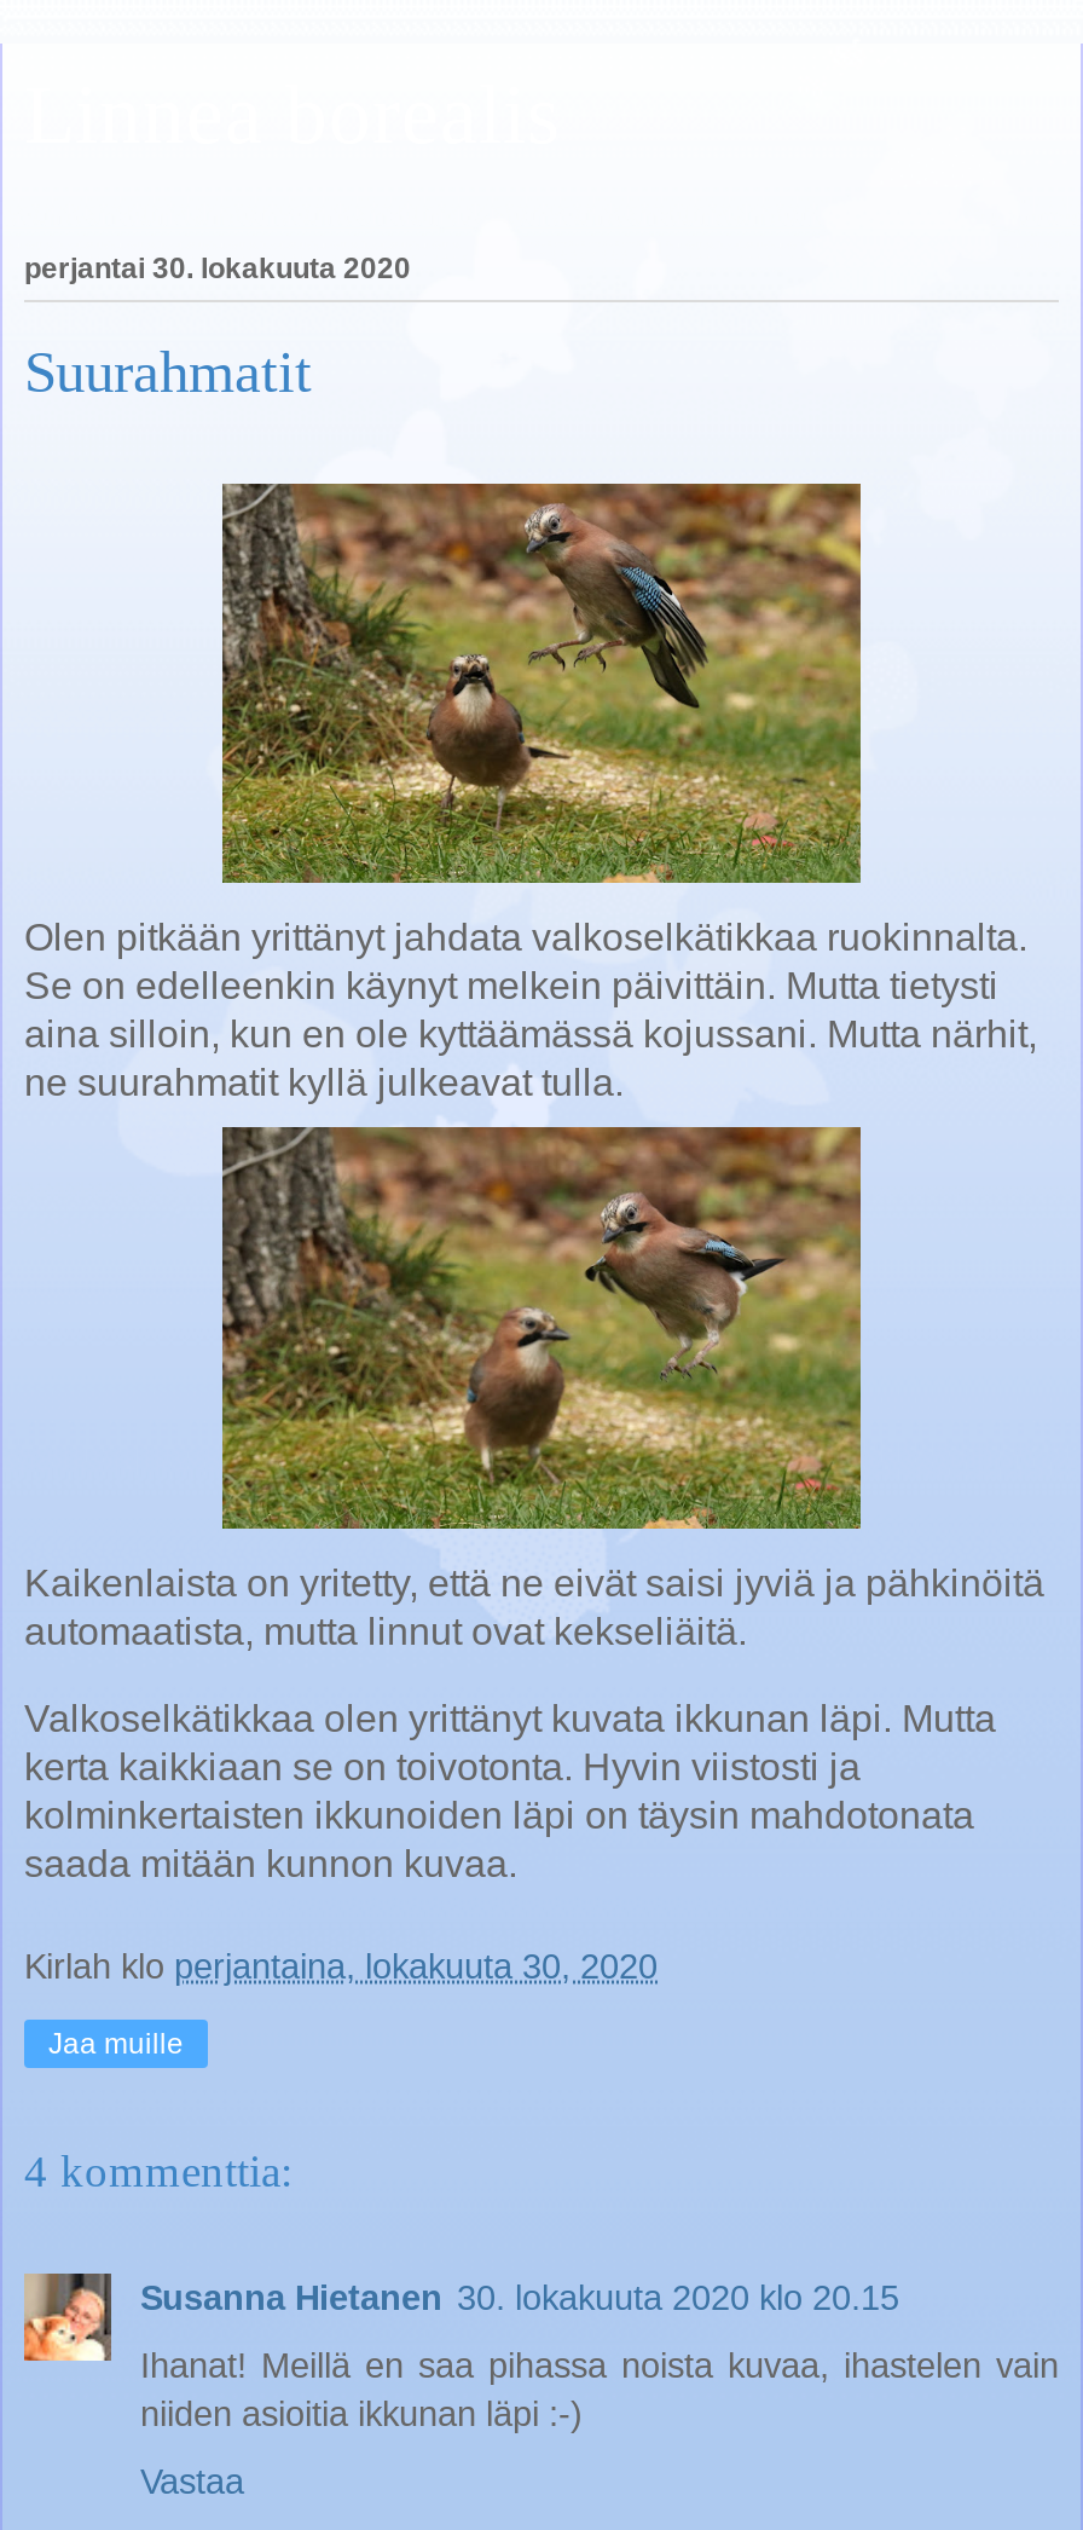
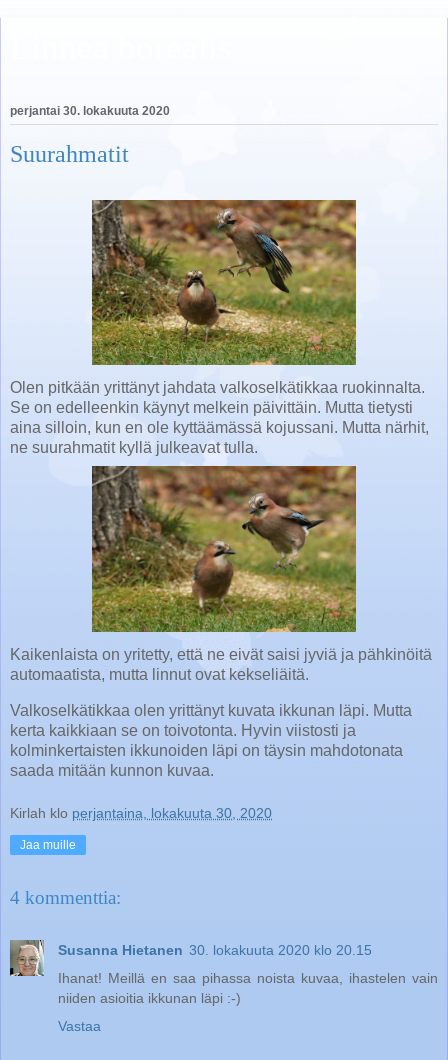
- [image]
+ [image]
